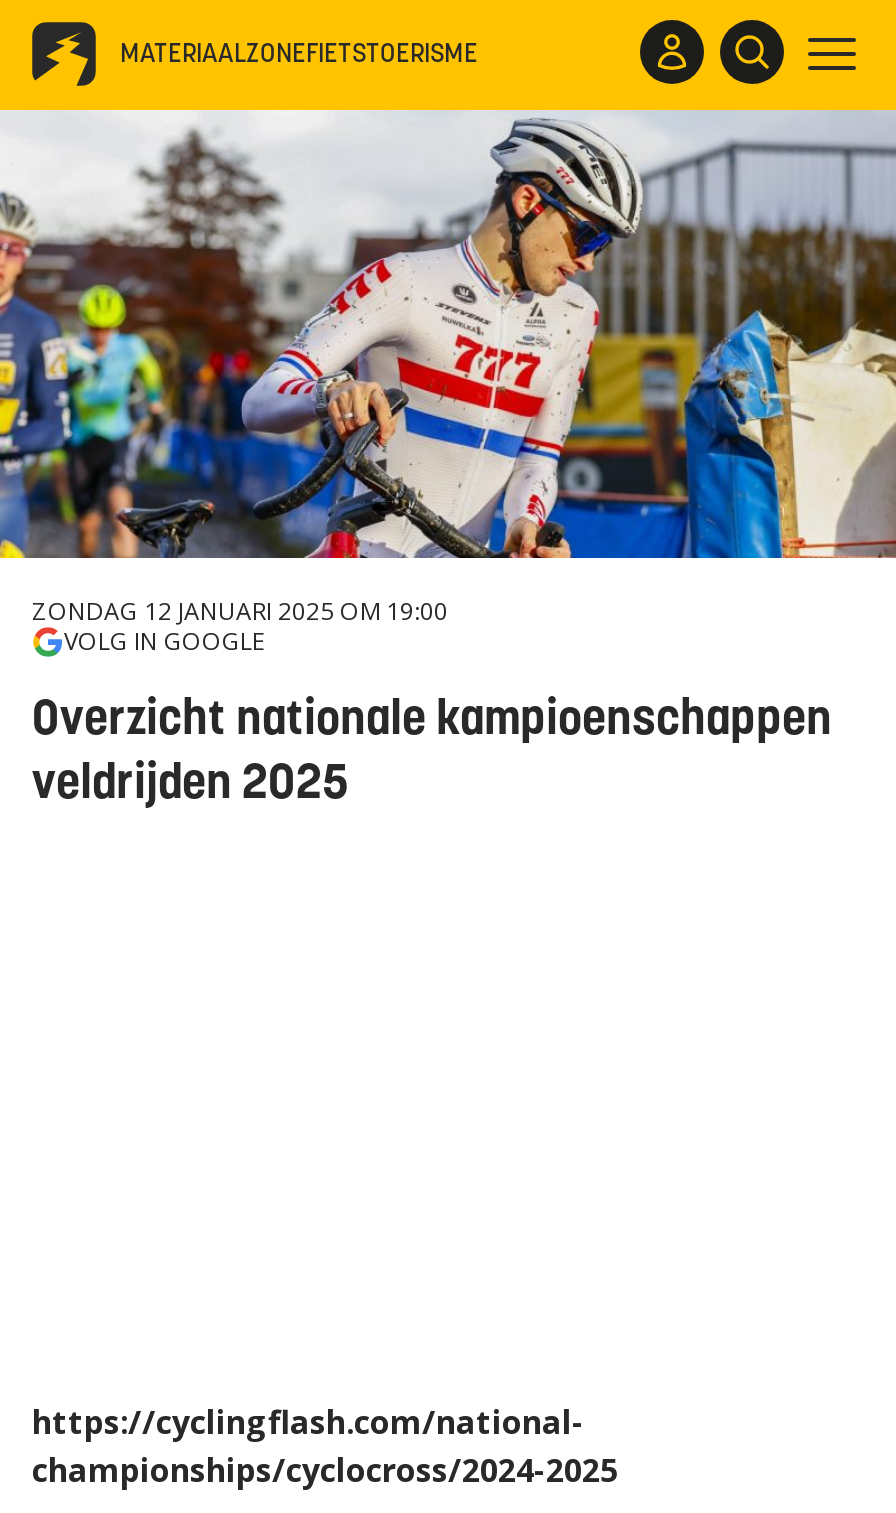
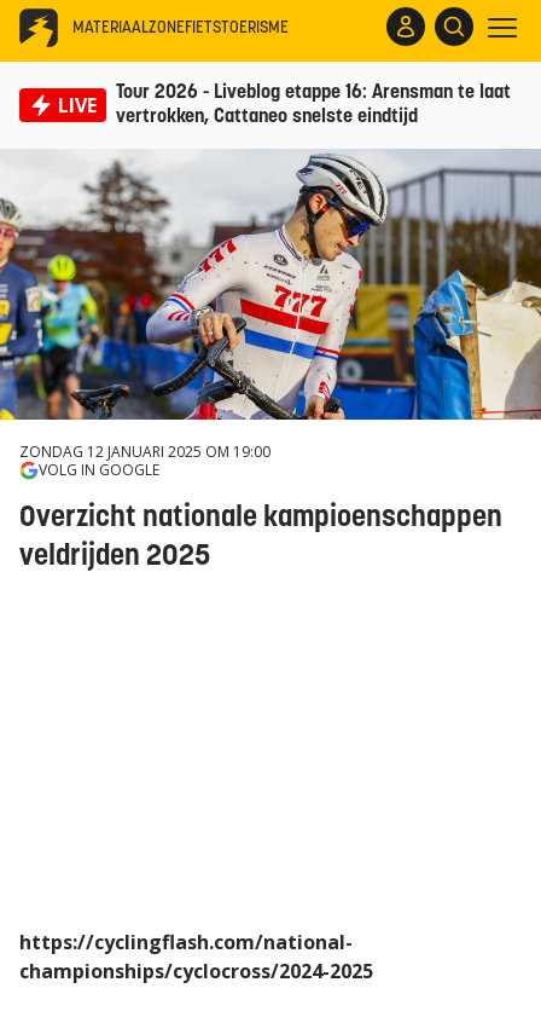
+ LIVE
+ Tour 2026 - Liveblog etappe 16: Arensman te laat
+ vertrokken, Cattaneo snelste eindtijd
